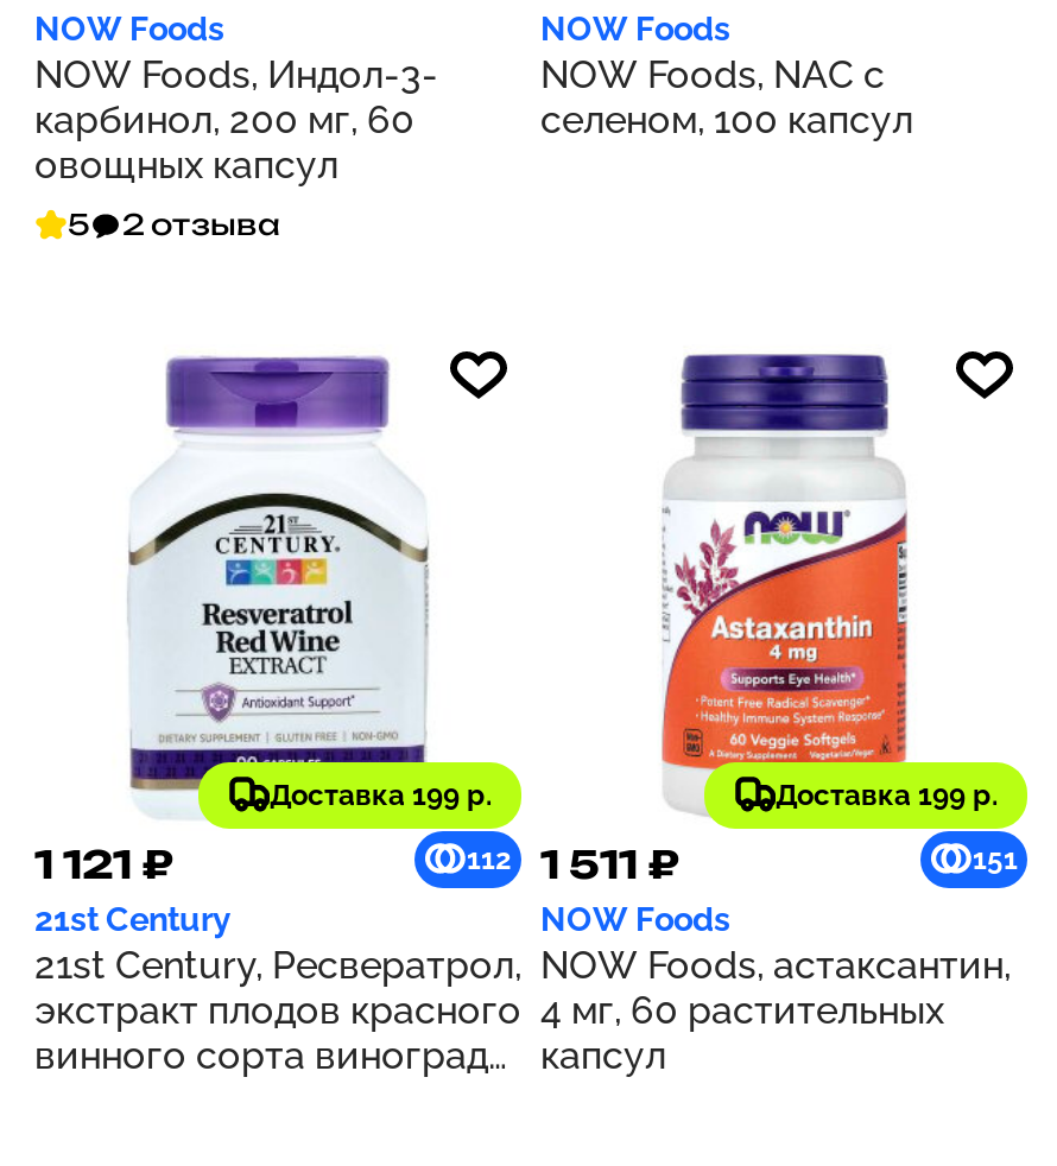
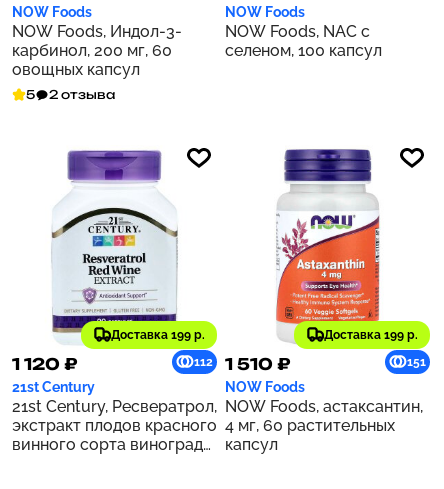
- 1 121 ₽
+ 1 120 ₽

- 112 1 511 ₽
+ 112 1 510 ₽
